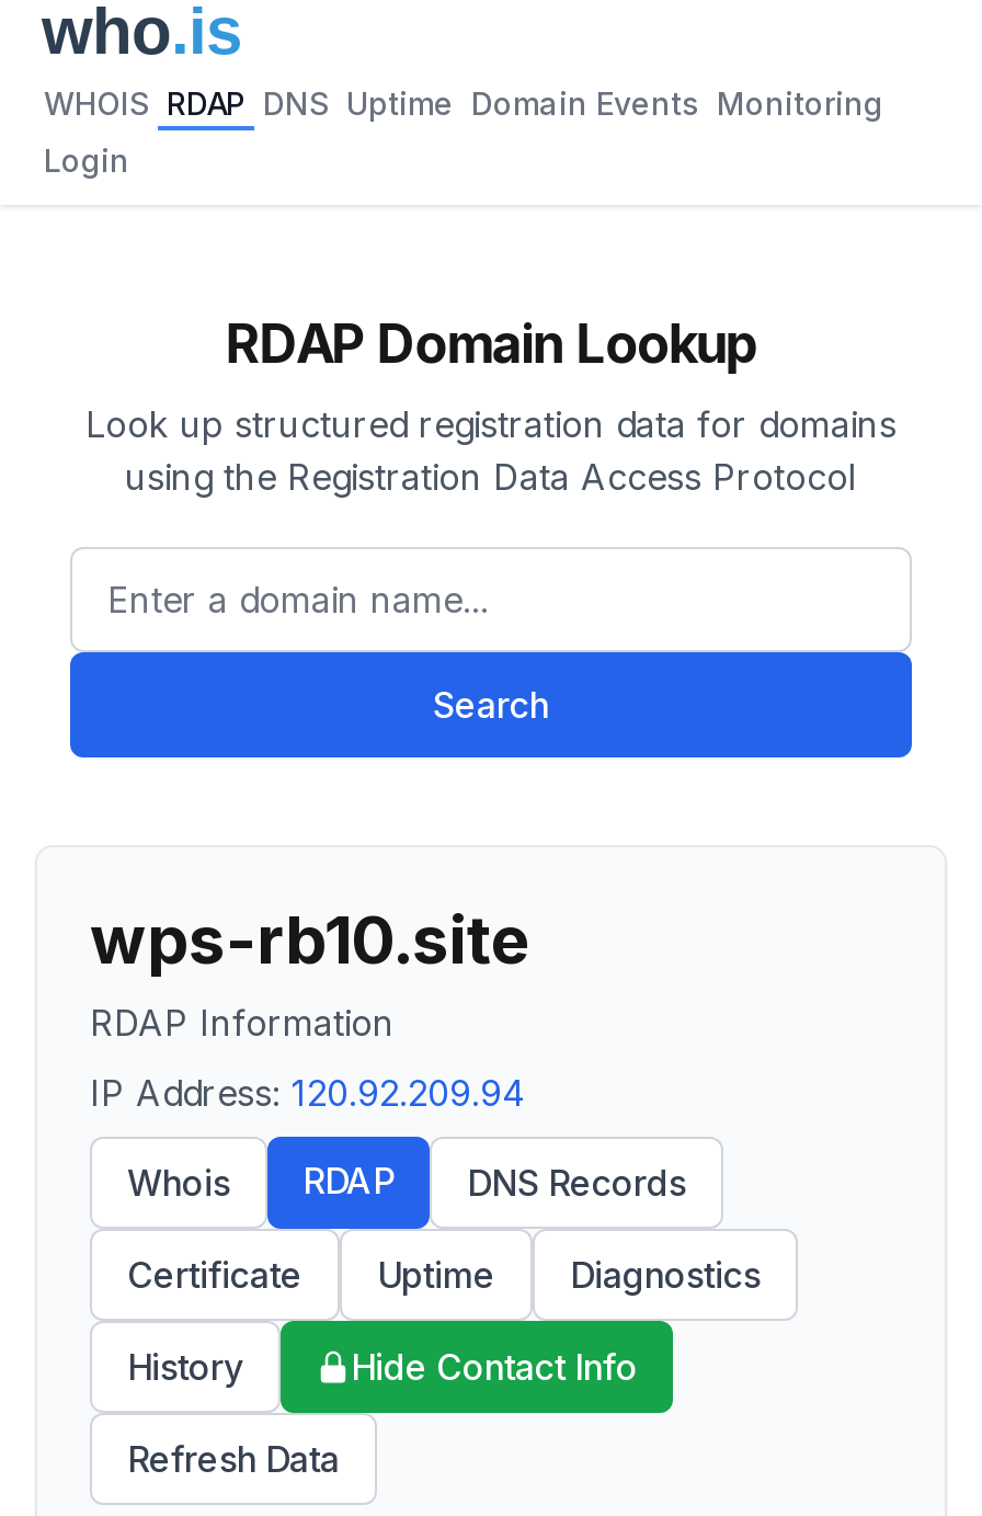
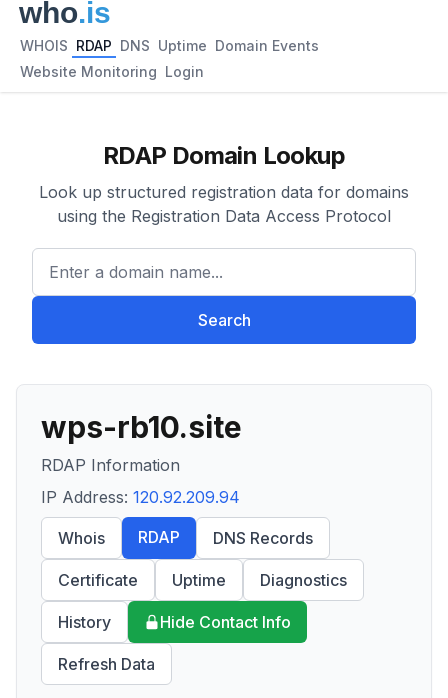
- WHOIS RDAP DNS Uptime Domain Events Monitoring
+ WHOIS RDAP DNS Uptime Domain Events

- Login
+ Website Monitoring Login
